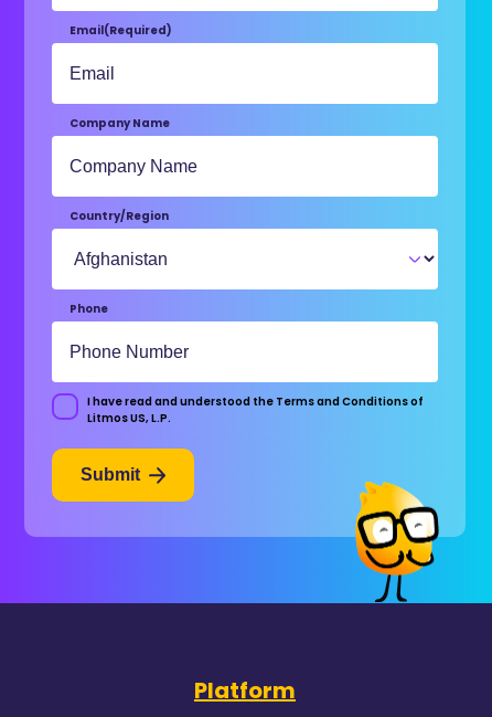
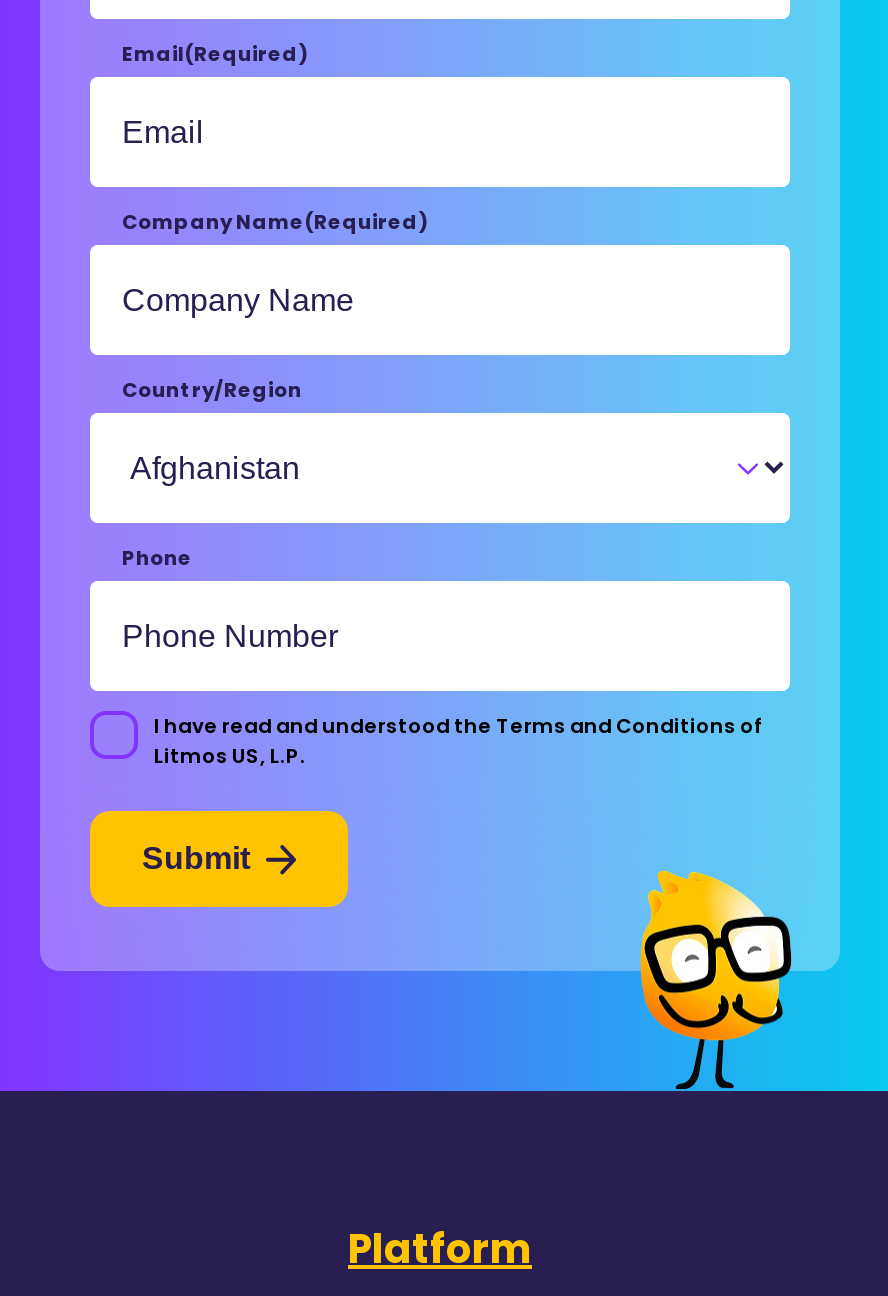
- Company Name
+ Company Name(Required)
